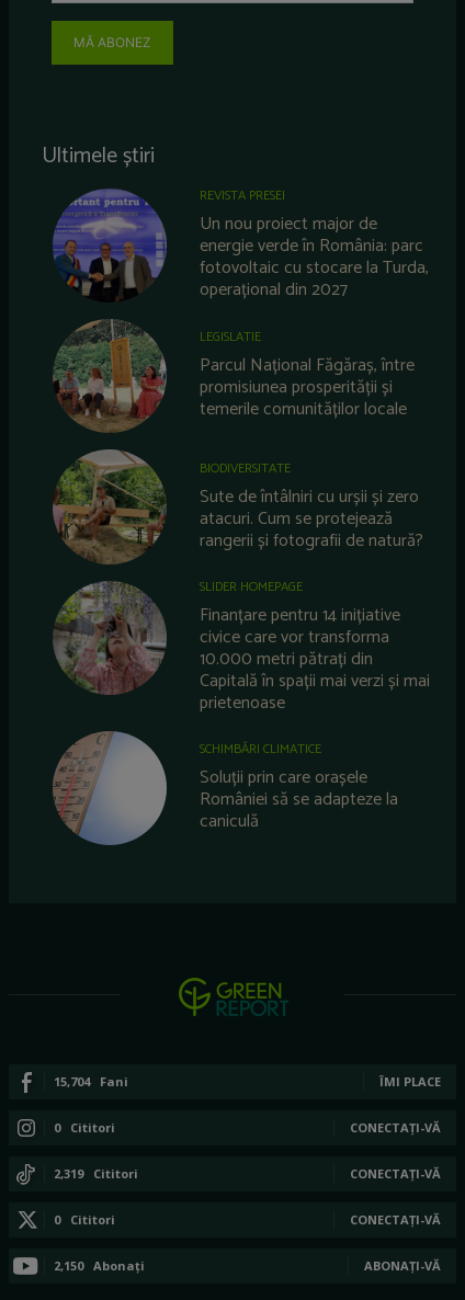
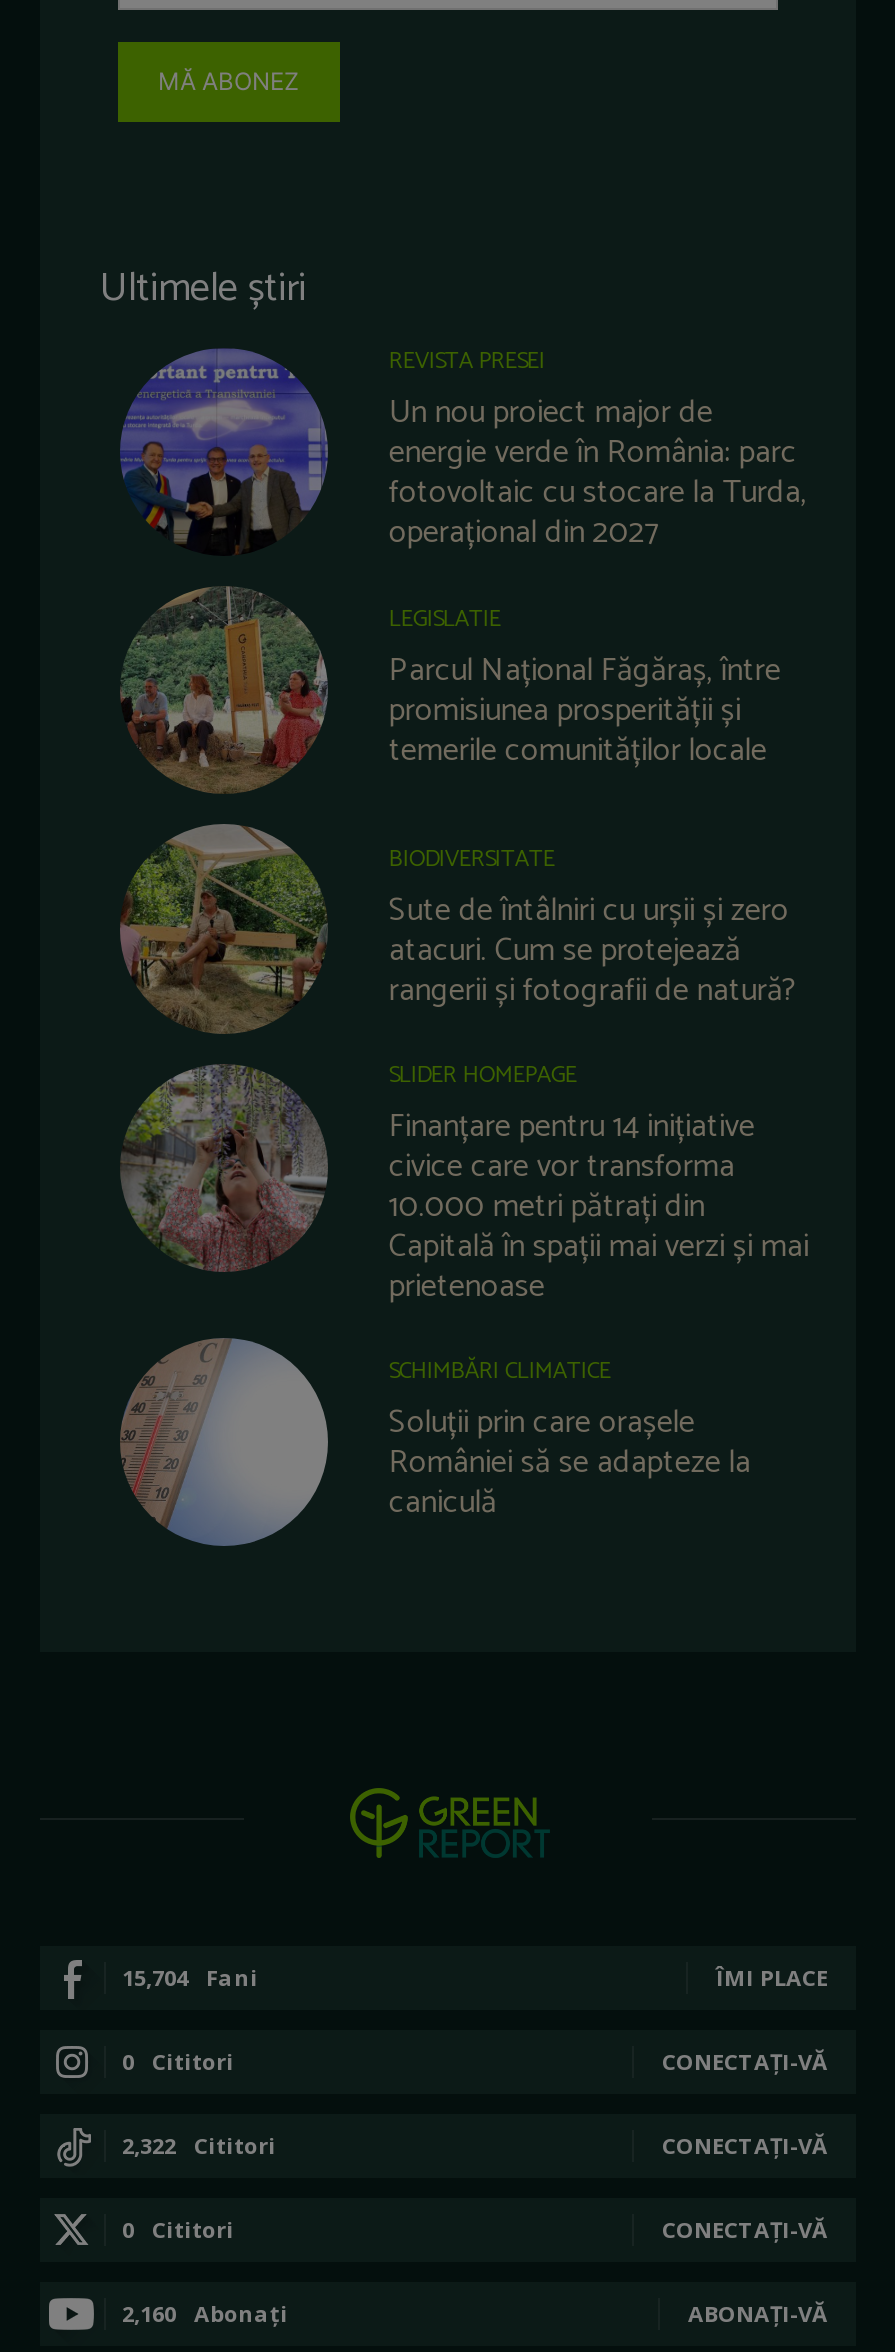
- 2,319 Cititori
+ 2,322 Cititori

- 2,150 Abonați
+ 2,160 Abonați
